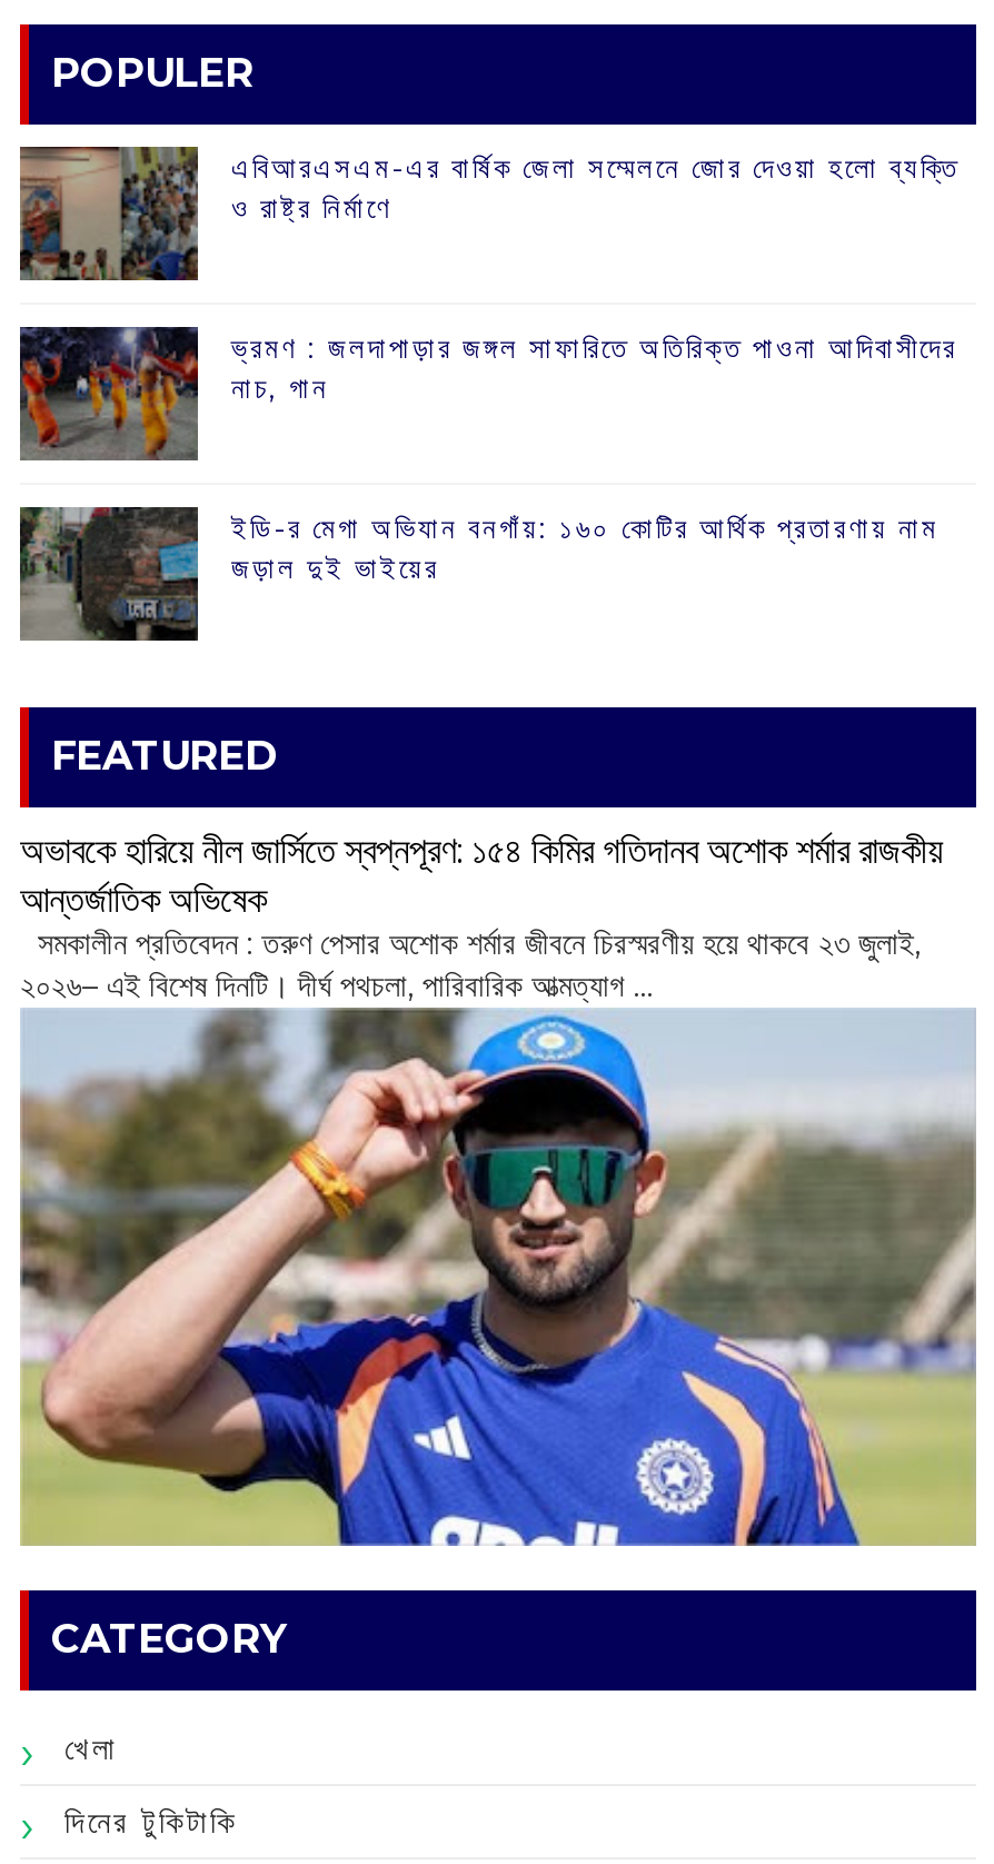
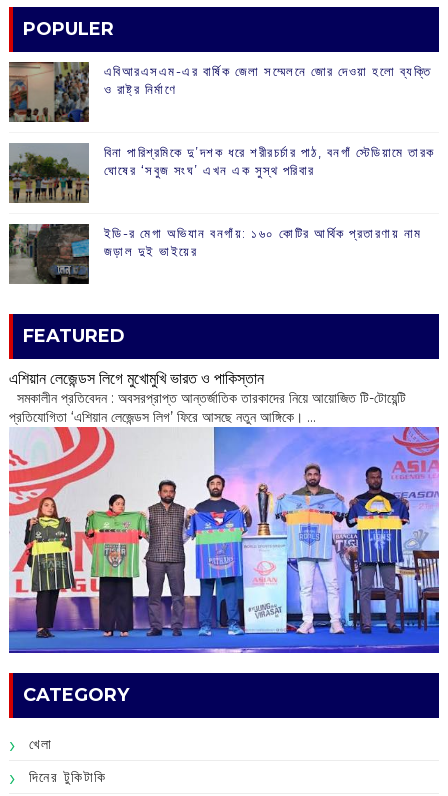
- [image]
- ‌ভ্রমণ : জলদাপাড়ার জঙ্গল সাফারিতে অতিরিক্ত পাওনা আদিবাসীদের
- নাচ, গান
+ [image]
+ বিনা পারিশ্রমিকে দু’দশক ধরে শরীরচর্চার পাঠ, বনগাঁ স্টেডিয়ামে তারক
+ ঘোষের ‘সবুজ সংঘ’ এখন এক সুস্থ পরিবার

- অভাবকে হারিয়ে নীল জার্সিতে স্বপ্নপূরণ: ১৫৪ কিমির গতিদানব অশোক শর্মার রাজকীয়
- আন্তর্জাতিক অভিষেক
- ‌ সমকালীন প্রতিবেদন : তরুণ পেসার অশোক শর্মার জীবনে চিরস্মরণীয় হয়ে থাকবে ২৩ জুলাই,
- ২০২৬– এই বিশেষ দিনটি। দীর্ঘ পথচলা, পারিবারিক আত্মত্যাগ ...
+ এশিয়ান লেজেন্ডস লিগে মুখোমুখি ভারত ও পাকিস্তান
+ ‌ সমকালীন প্রতিবেদন : অবসরপ্রাপ্ত আন্তর্জাতিক তারকাদের নিয়ে আয়োজিত টি-টোয়েন্টি
+ প্রতিযোগিতা ‘এশিয়ান লেজেন্ডস লিগ’ ফিরে আসছে নতুন আঙ্গিকে। ...

- [image]
+ [image]
